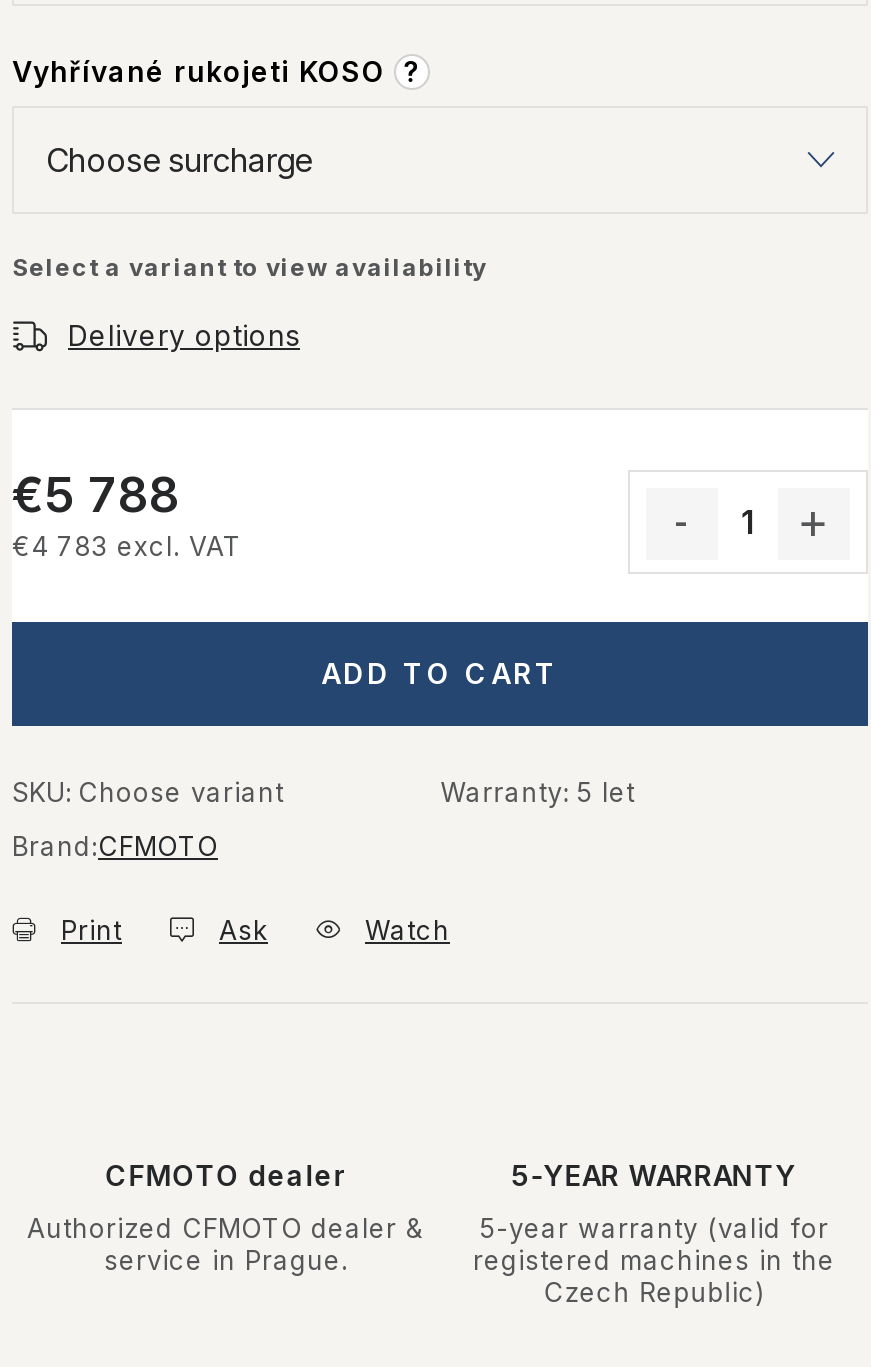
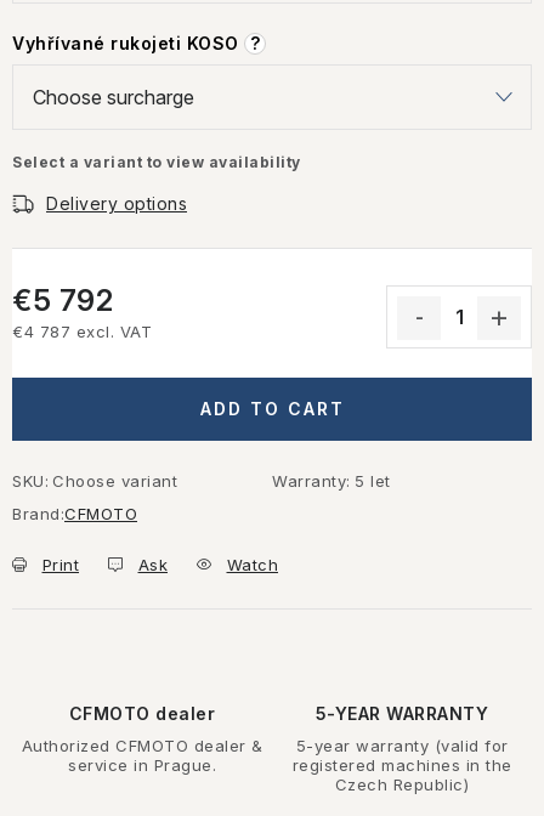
- €5 788
+ €5 792

- €4 783 excl. VAT
+ €4 787 excl. VAT
